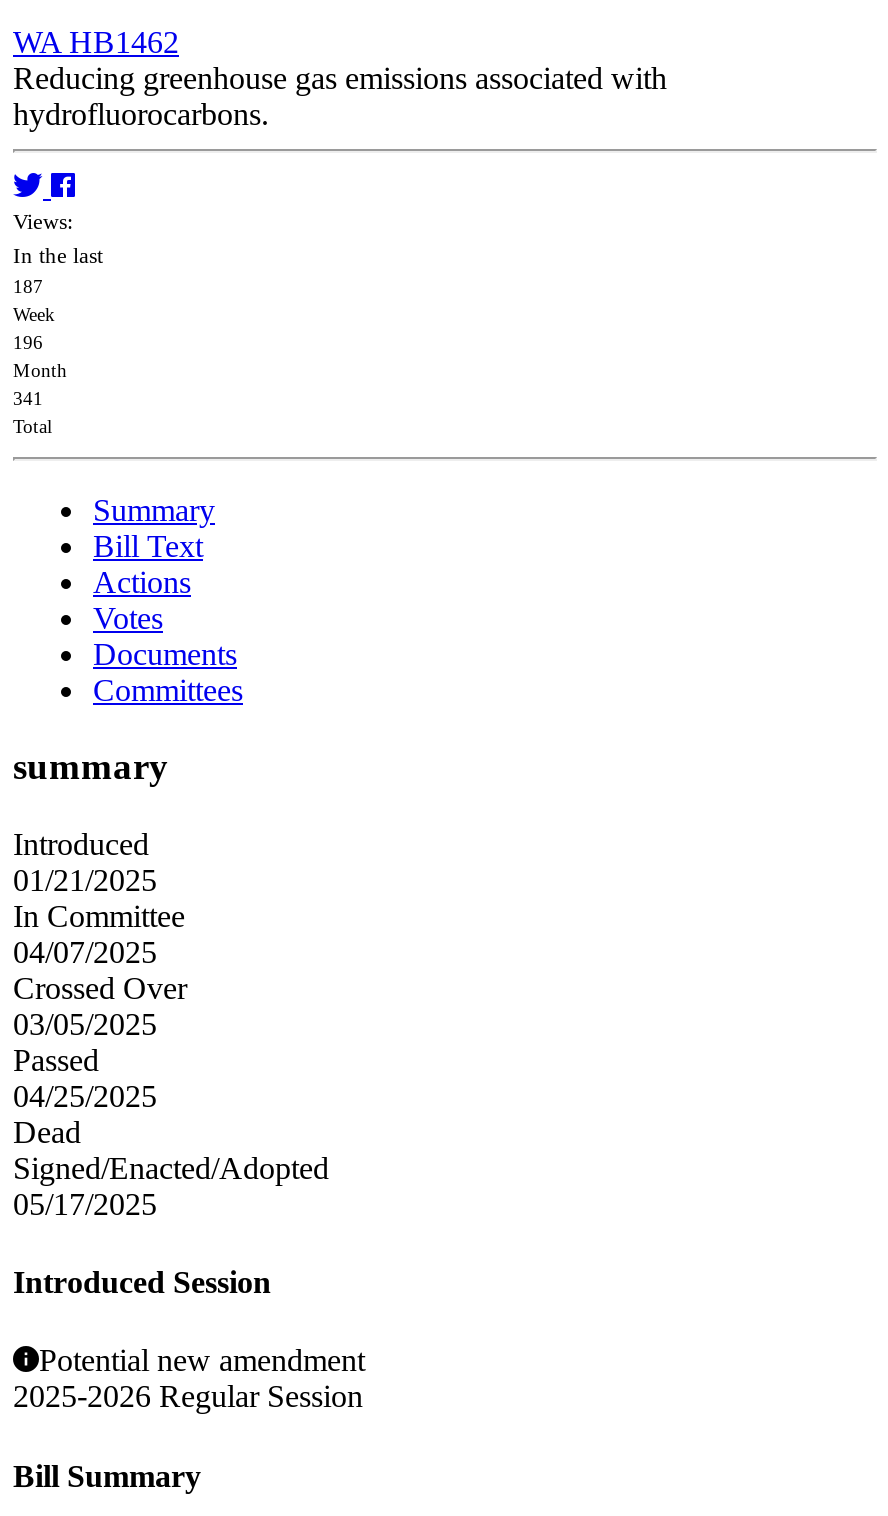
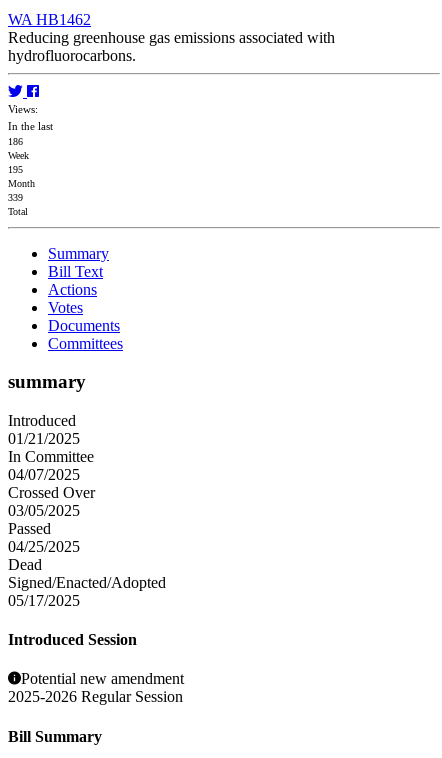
- 187
+ 186

- 196
+ 195

- 341
+ 339
